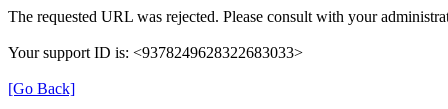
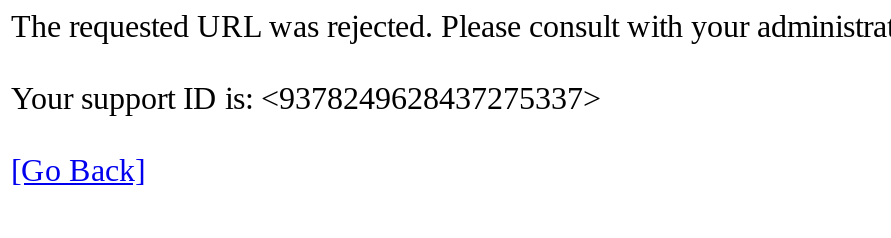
- Your support ID is: <9378249628322683033>
+ Your support ID is: <9378249628437275337>
